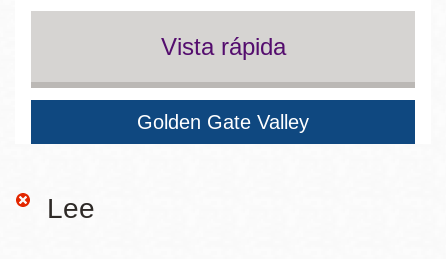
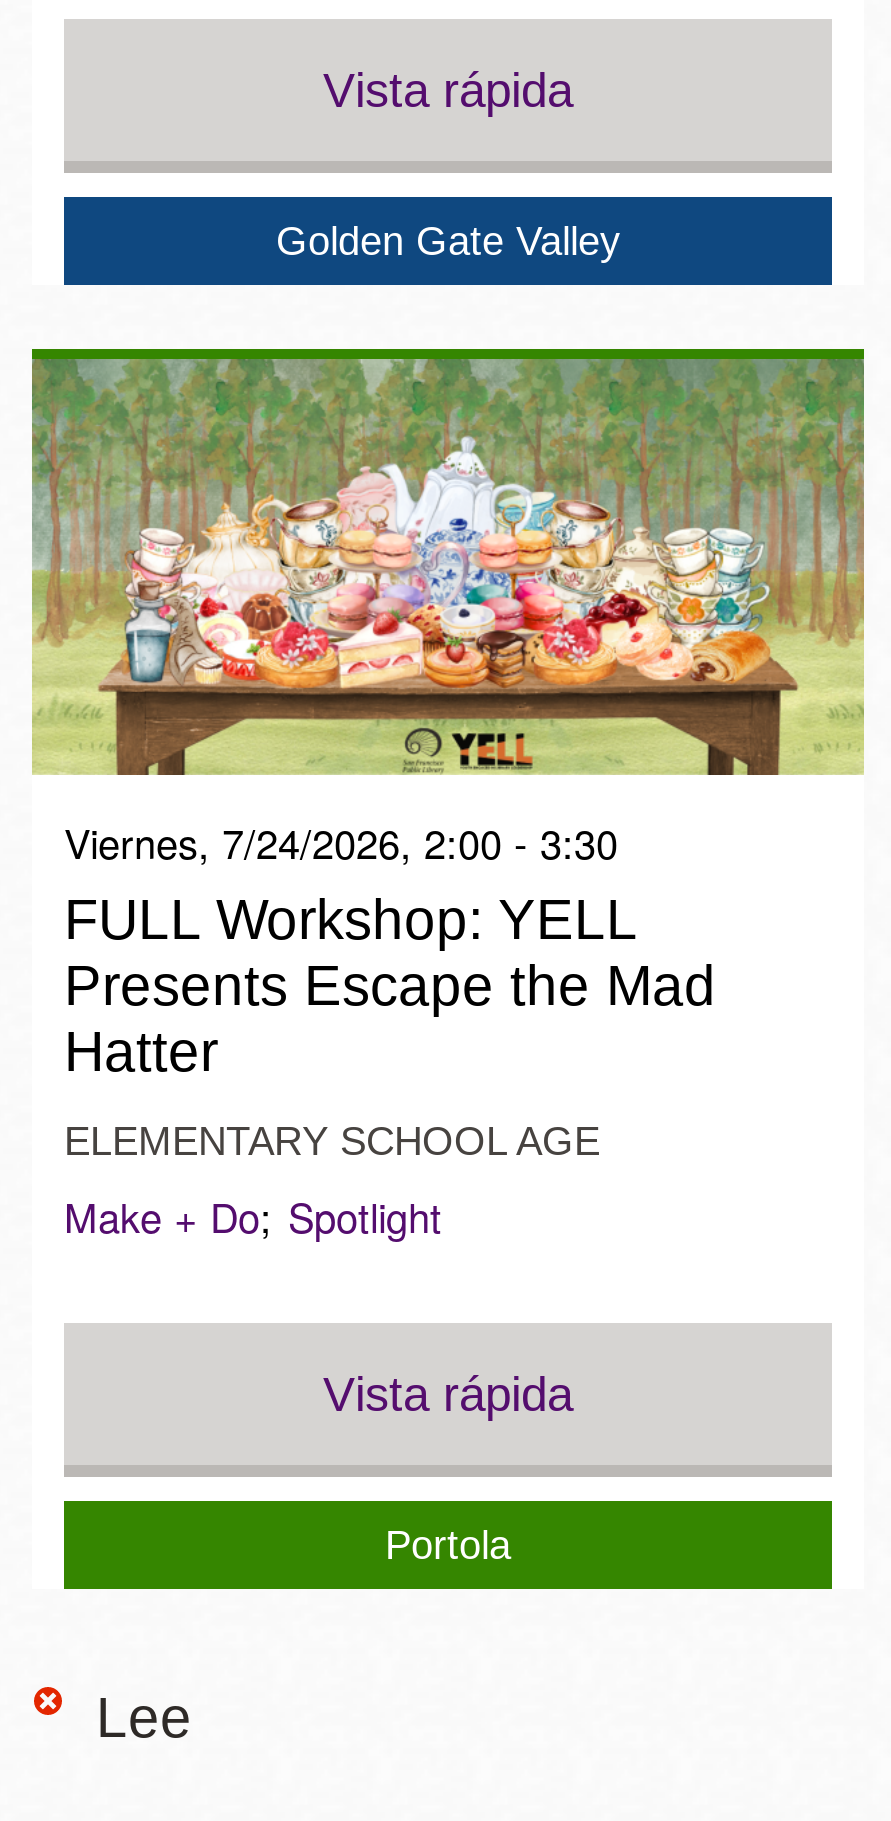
+ [image]
+ Viernes, 7/24/2026, 2:00 - 3:30
+ FULL Workshop: YELL
+ Presents Escape the Mad
+ Hatter
+ ELEMENTARY SCHOOL AGE
+ Make + Do Spotlight
+ Vista rápida
+ Portola
